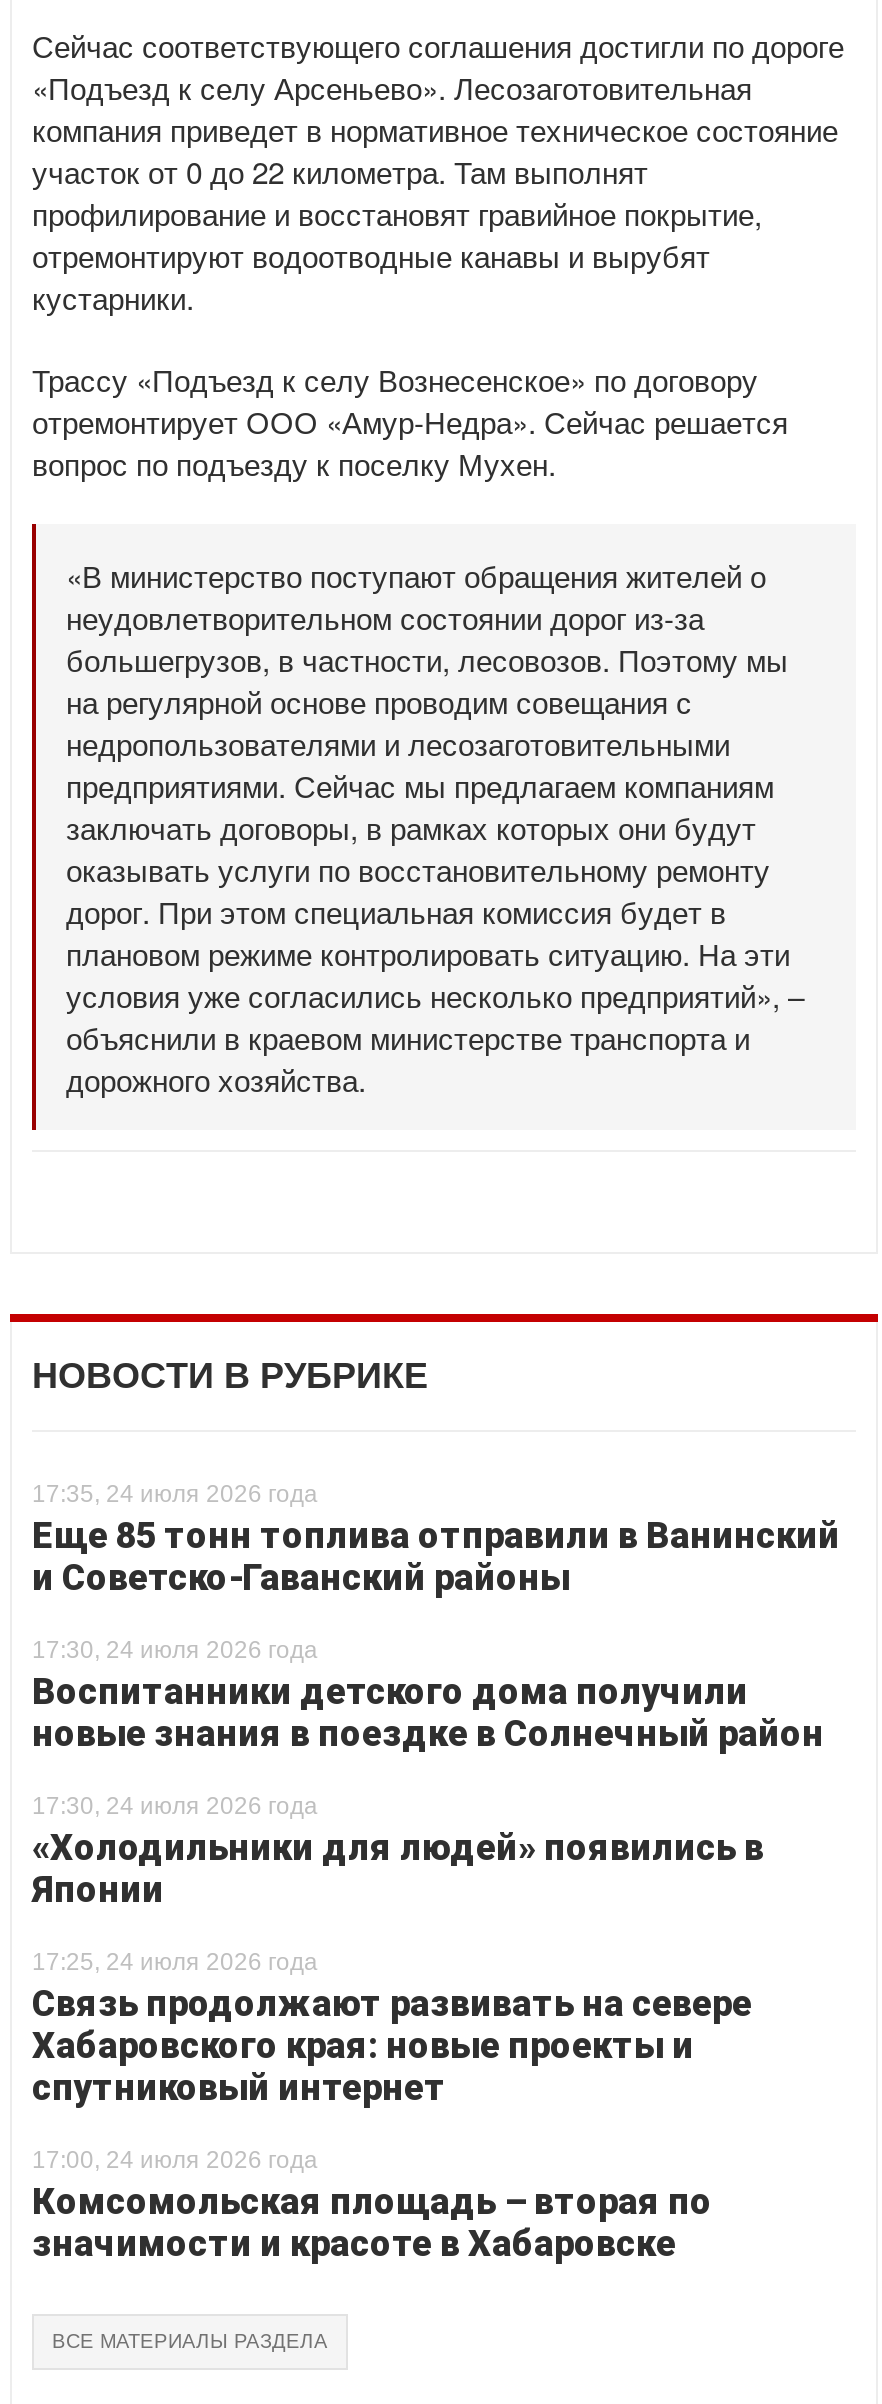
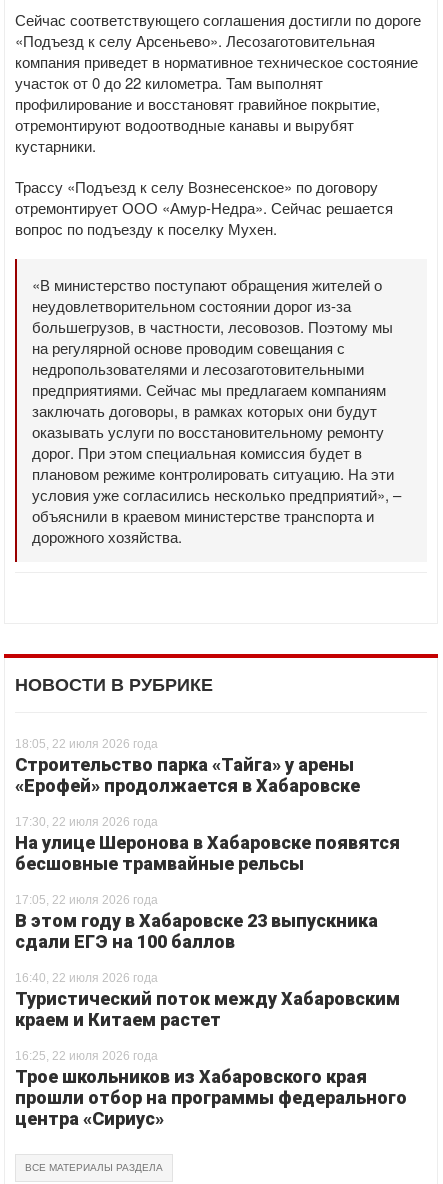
- 17:35, 24 июля 2026 года
- Еще 85 тонн топлива отправили в Ванинский
- и Советско-Гаванский районы
+ 18:05, 22 июля 2026 года
+ Строительство парка «Тайга» у арены
+ «Ерофей» продолжается в Хабаровске

- 17:30, 24 июля 2026 года
- Воспитанники детского дома получили
- новые знания в поездке в Солнечный район
+ 17:30, 22 июля 2026 года
+ На улице Шеронова в Хабаровске появятся
+ бесшовные трамвайные рельсы

- 17:30, 24 июля 2026 года
- «Холодильники для людей» появились в
- Японии
+ 17:05, 22 июля 2026 года
+ В этом году в Хабаровске 23 выпускника
+ сдали ЕГЭ на 100 баллов

- 17:25, 24 июля 2026 года
- Связь продолжают развивать на севере
- Хабаровского края: новые проекты и
- спутниковый интернет
+ 16:40, 22 июля 2026 года
+ Туристический поток между Хабаровским
+ краем и Китаем растет

- 17:00, 24 июля 2026 года
- Комсомольская площадь – вторая по
- значимости и красоте в Хабаровске
+ 16:25, 22 июля 2026 года
+ Трое школьников из Хабаровского края
+ прошли отбор на программы федерального
+ центра «Сириус»
